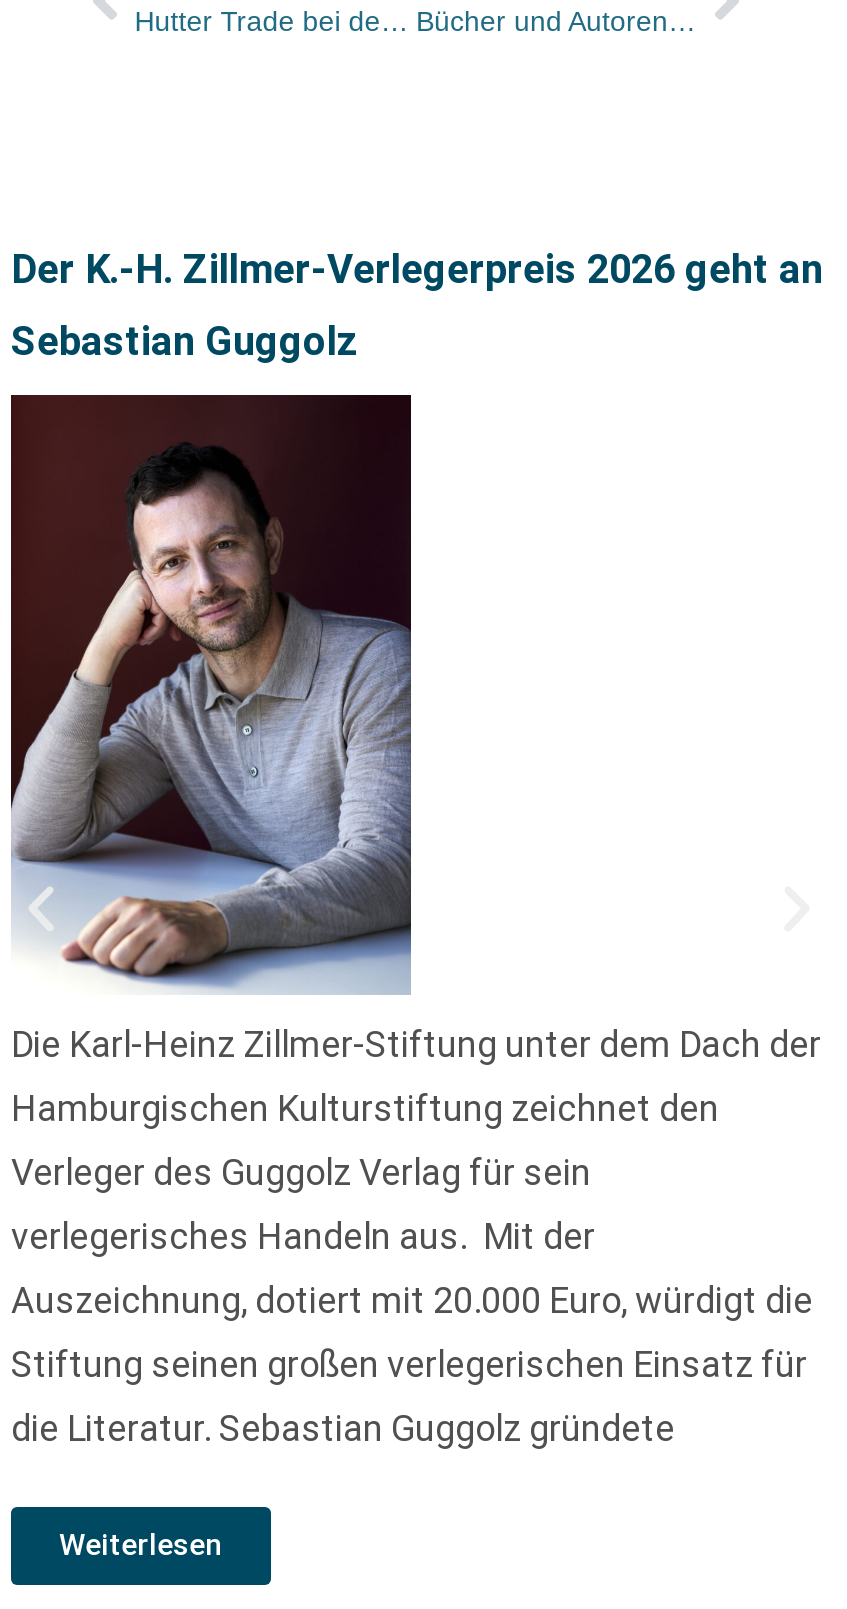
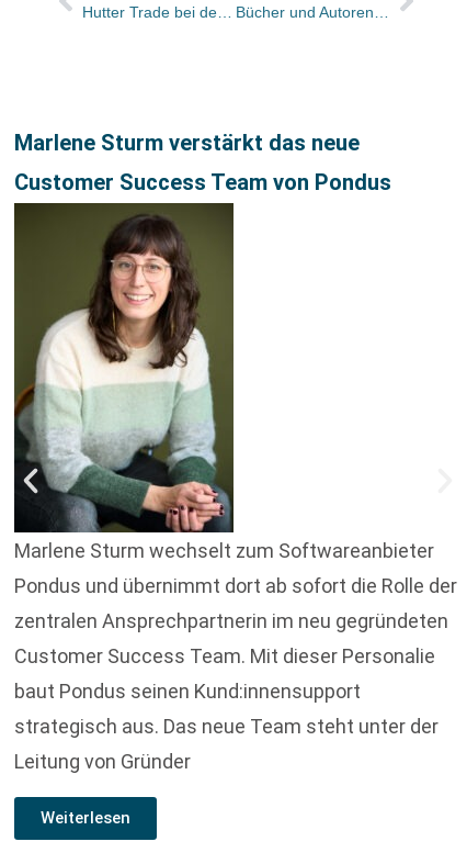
- Der K.-H. Zillmer-Verlegerpreis 2026 geht an
+ Marlene Sturm verstärkt das neue

- Sebastian Guggolz
+ Customer Success Team von Pondus

- [image]
- Die Karl-Heinz Zillmer-Stiftung unter dem Dach der
+ [image]
+ Marlene Sturm wechselt zum Softwareanbieter

- Hamburgischen Kulturstiftung zeichnet den
+ Pondus und übernimmt dort ab sofort die Rolle der

- Verleger des Guggolz Verlag für sein
+ zentralen Ansprechpartnerin im neu gegründeten

- verlegerisches Handeln aus. Mit der
+ Customer Success Team. Mit dieser Personalie

- Auszeichnung, dotiert mit 20.000 Euro, würdigt die
+ baut Pondus seinen Kund:innensupport

- Stiftung seinen großen verlegerischen Einsatz für
+ strategisch aus. Das neue Team steht unter der

- die Literatur. Sebastian Guggolz gründete
+ Leitung von Gründer
